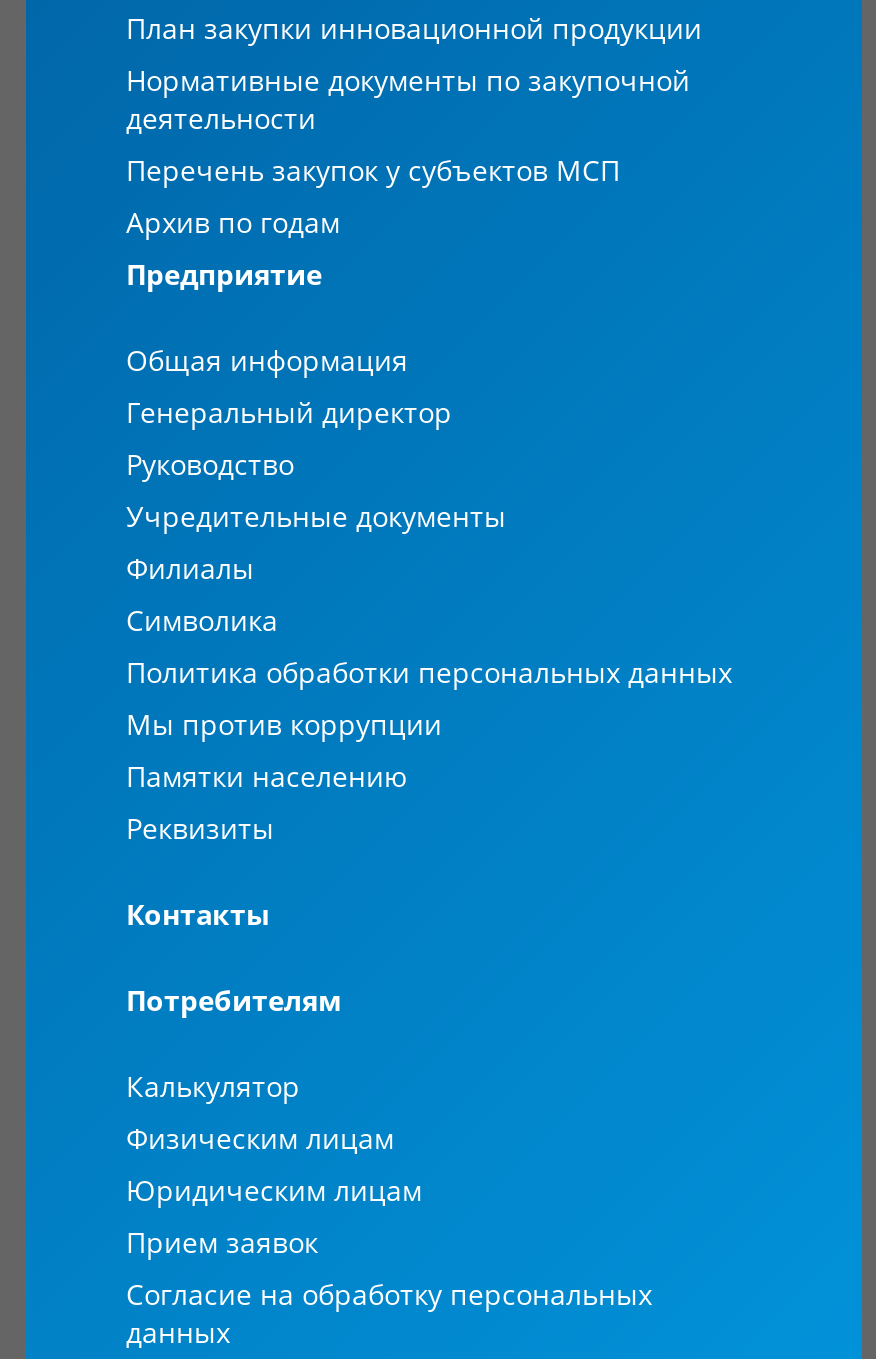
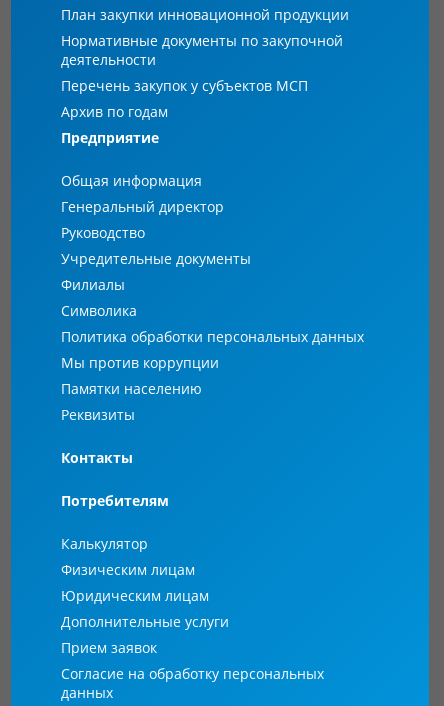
+ Дополнительные услуги
